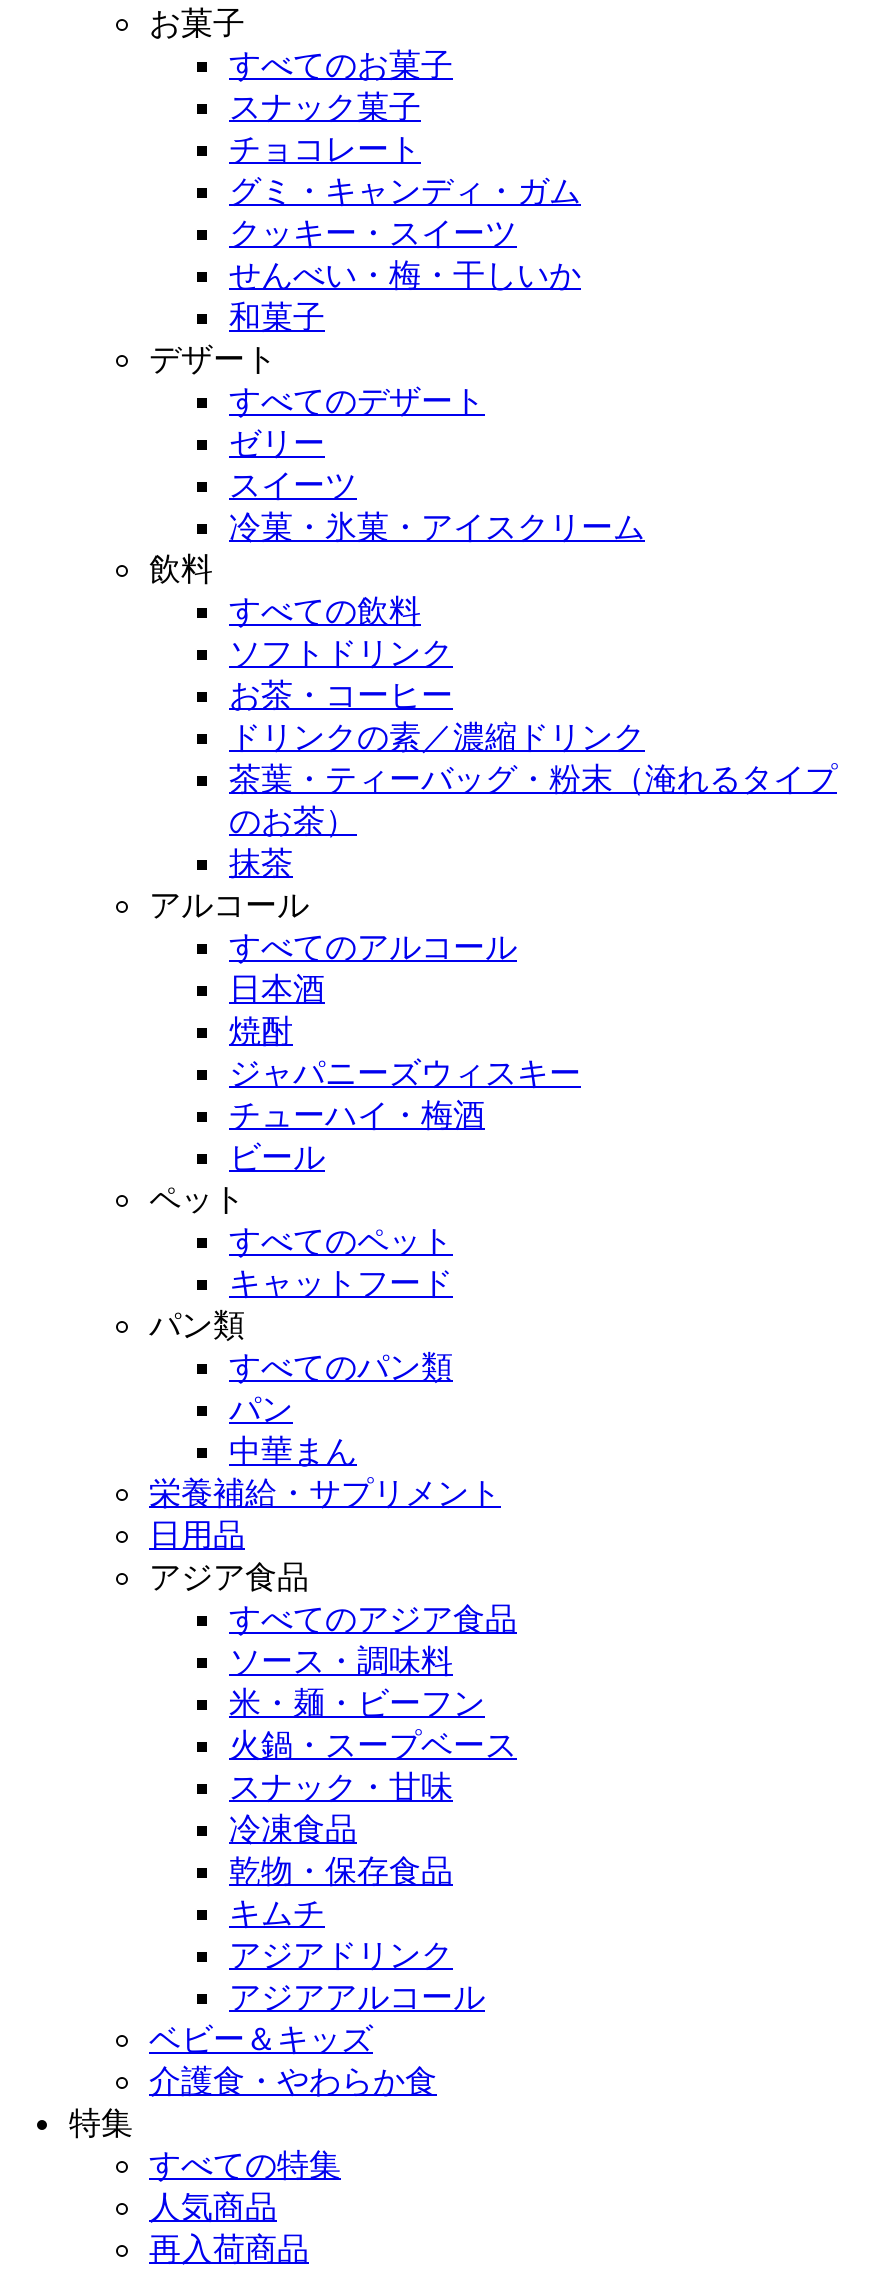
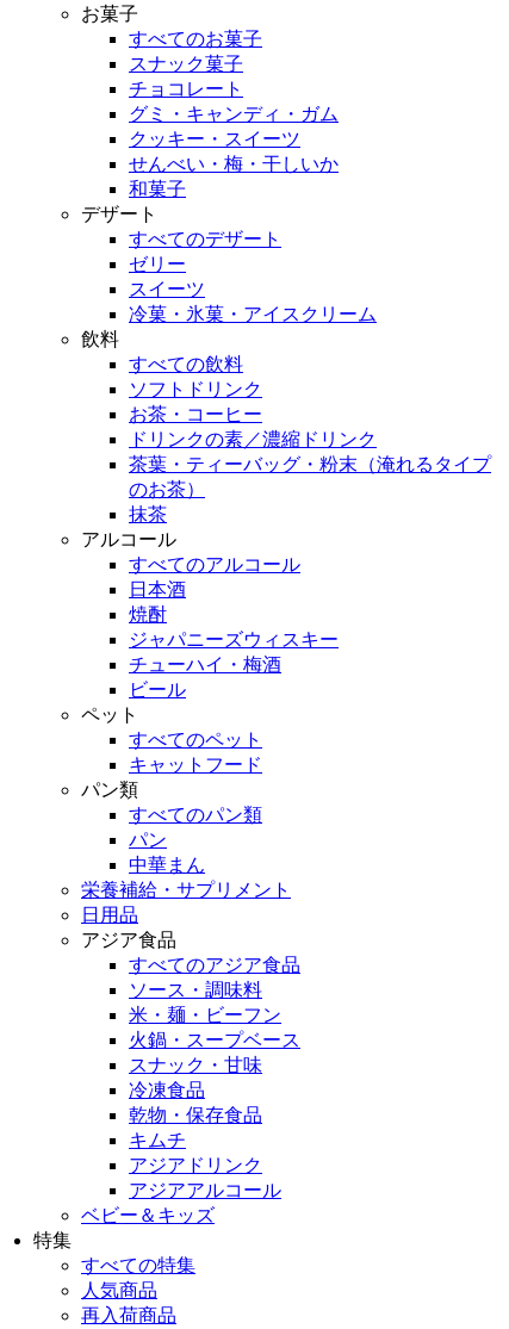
- 介護食・やわらか食
